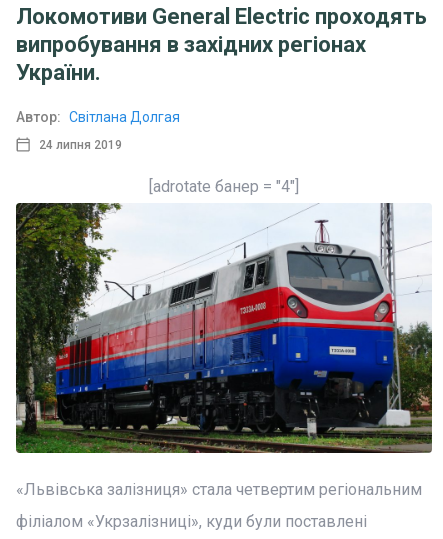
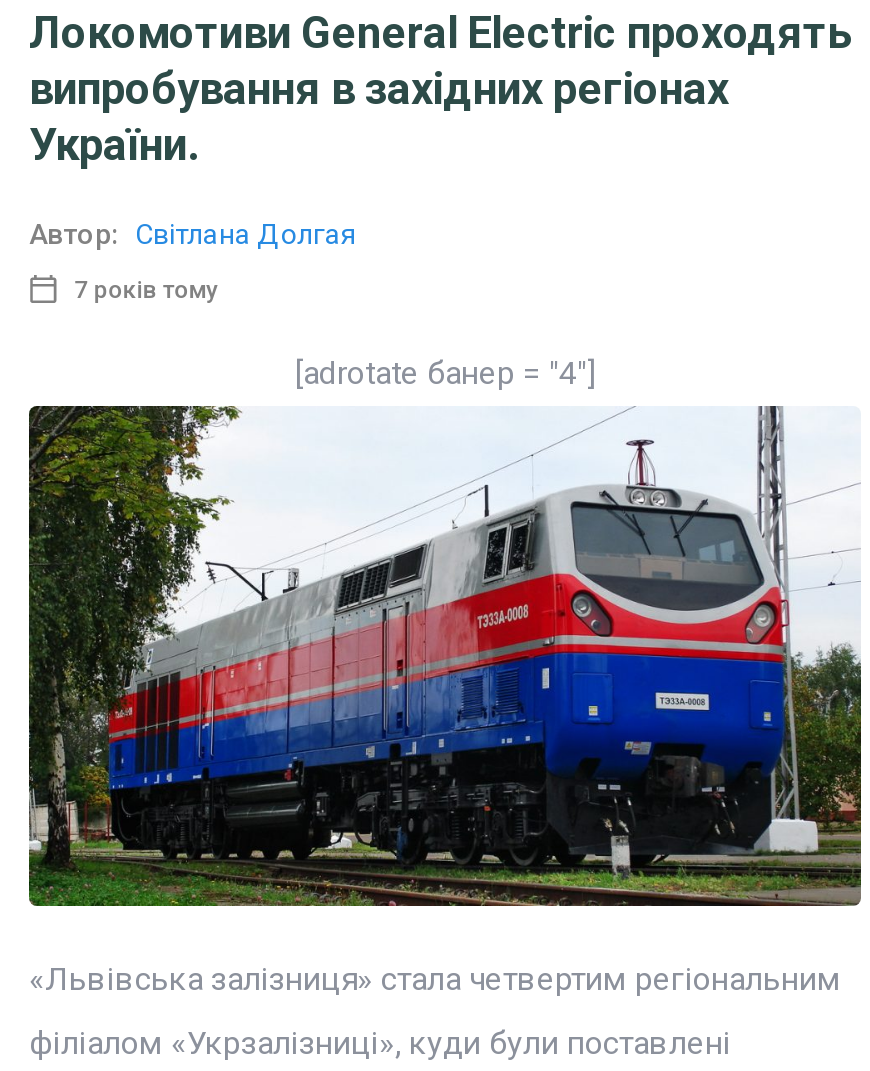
- 24 липня 2019
+ 7 років тому
